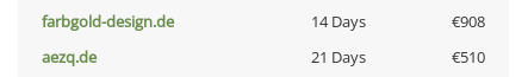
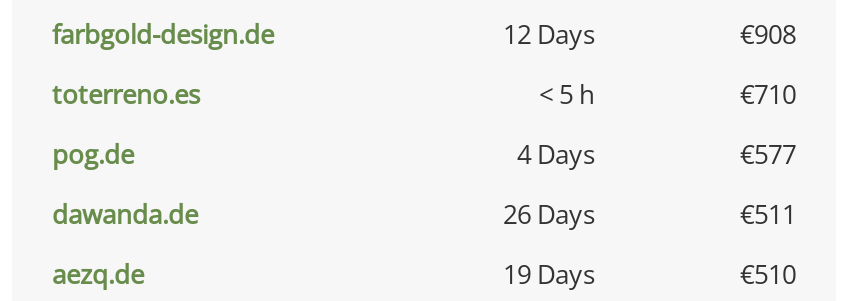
- 14 Days
+ 12 Days

+ toterreno.es
+ < 5 h
+ €710
+ pog.de
+ 4 Days
+ €577
+ dawanda.de
+ 26 Days
+ €511

- 21 Days
+ 19 Days
